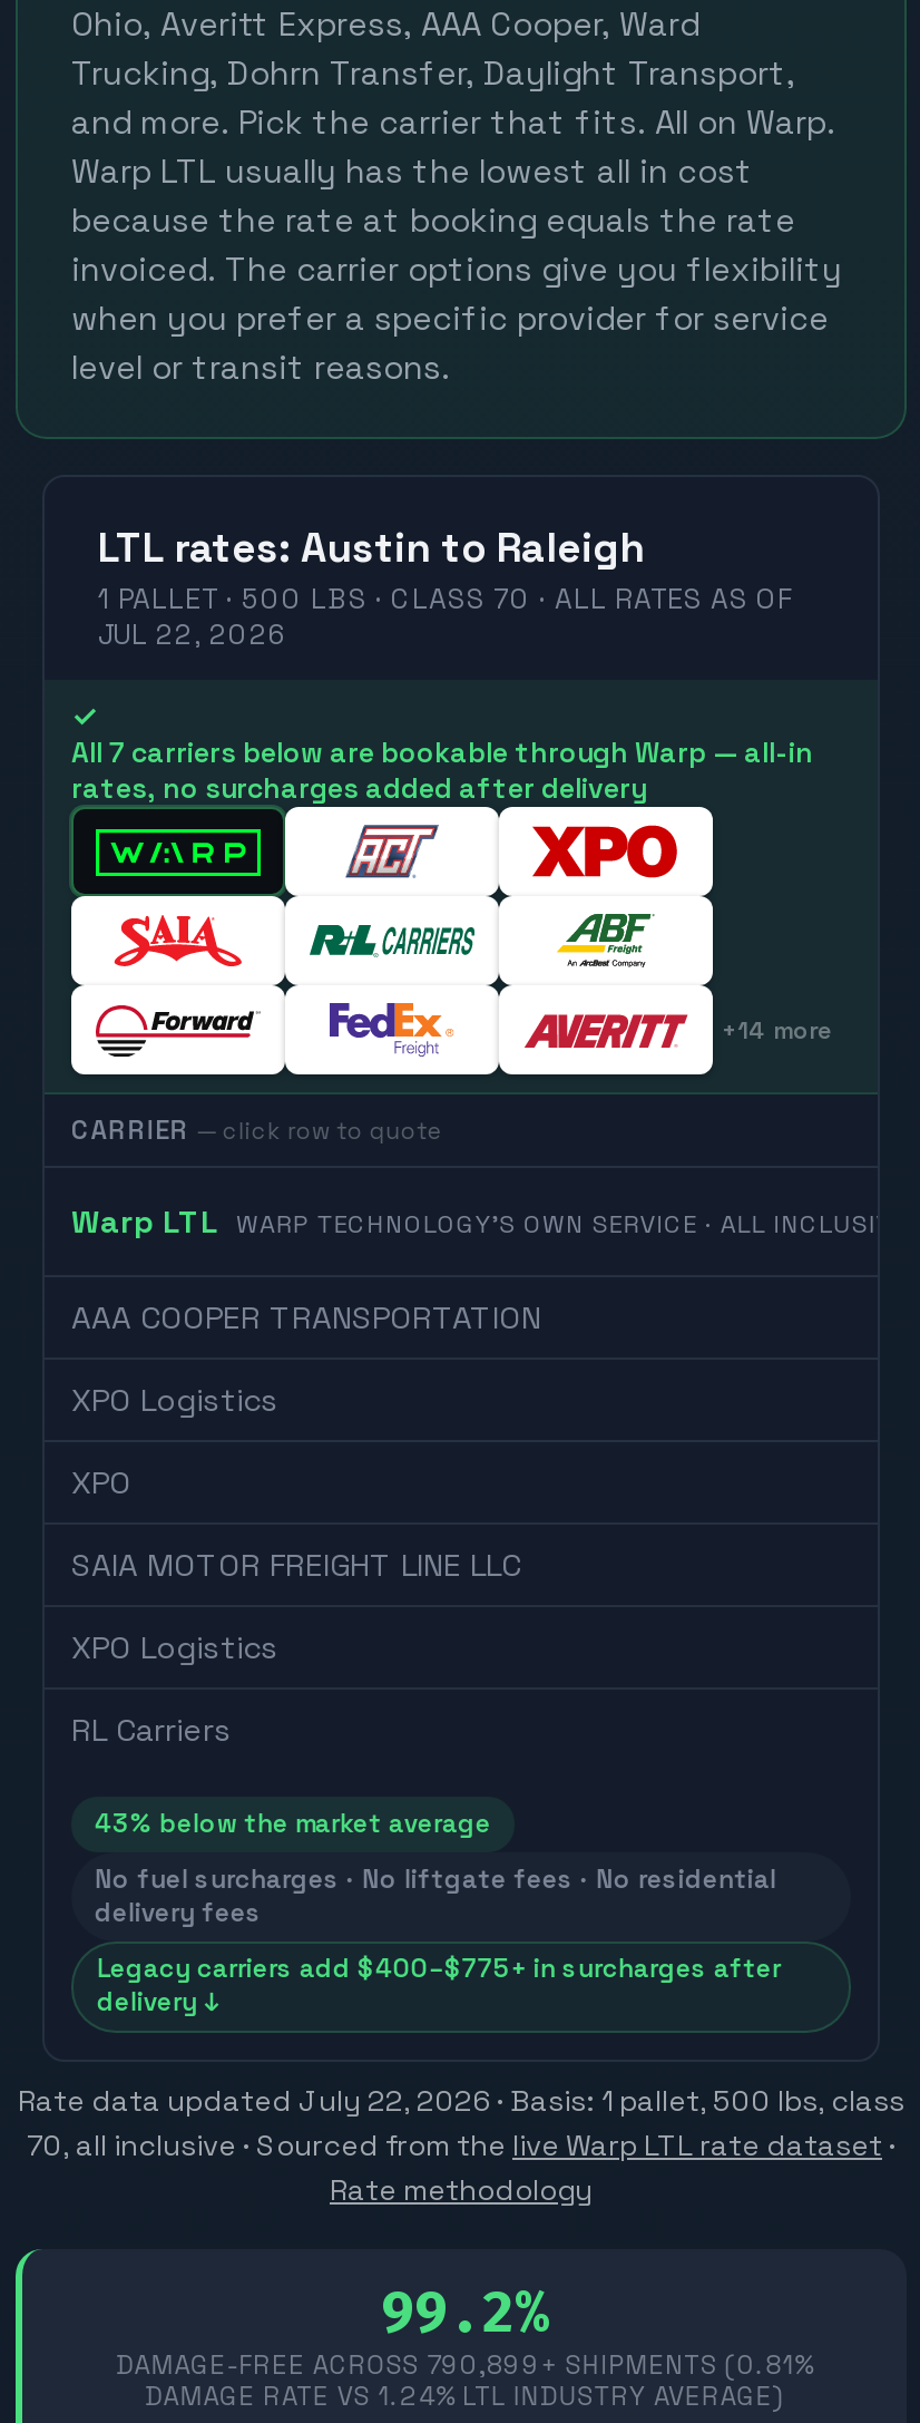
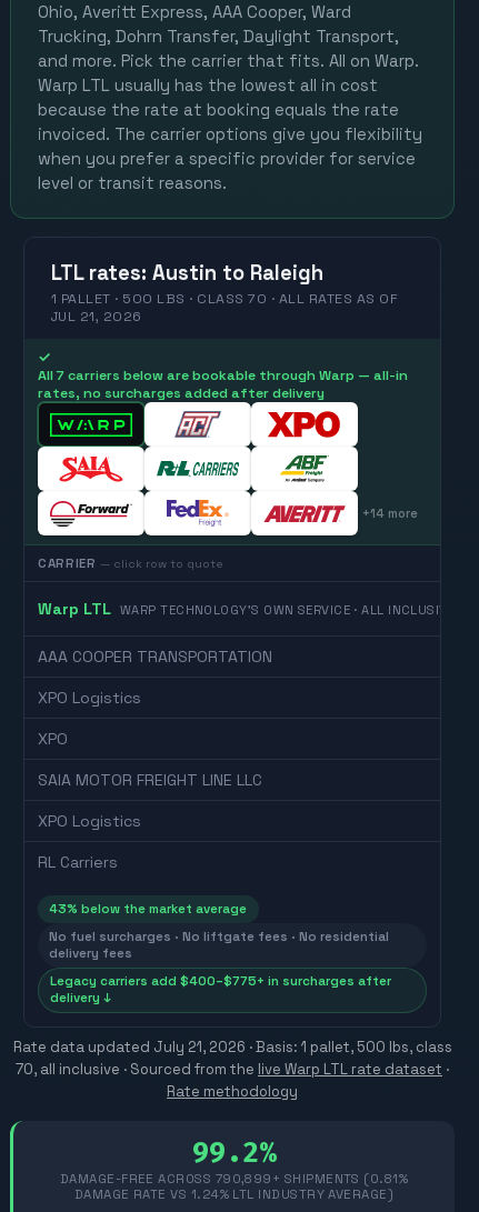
- JUL 22, 2026
+ JUL 21, 2026

- Rate data updated July 22, 2026 · Basis: 1 pallet, 500 lbs, class
+ Rate data updated July 21, 2026 · Basis: 1 pallet, 500 lbs, class
